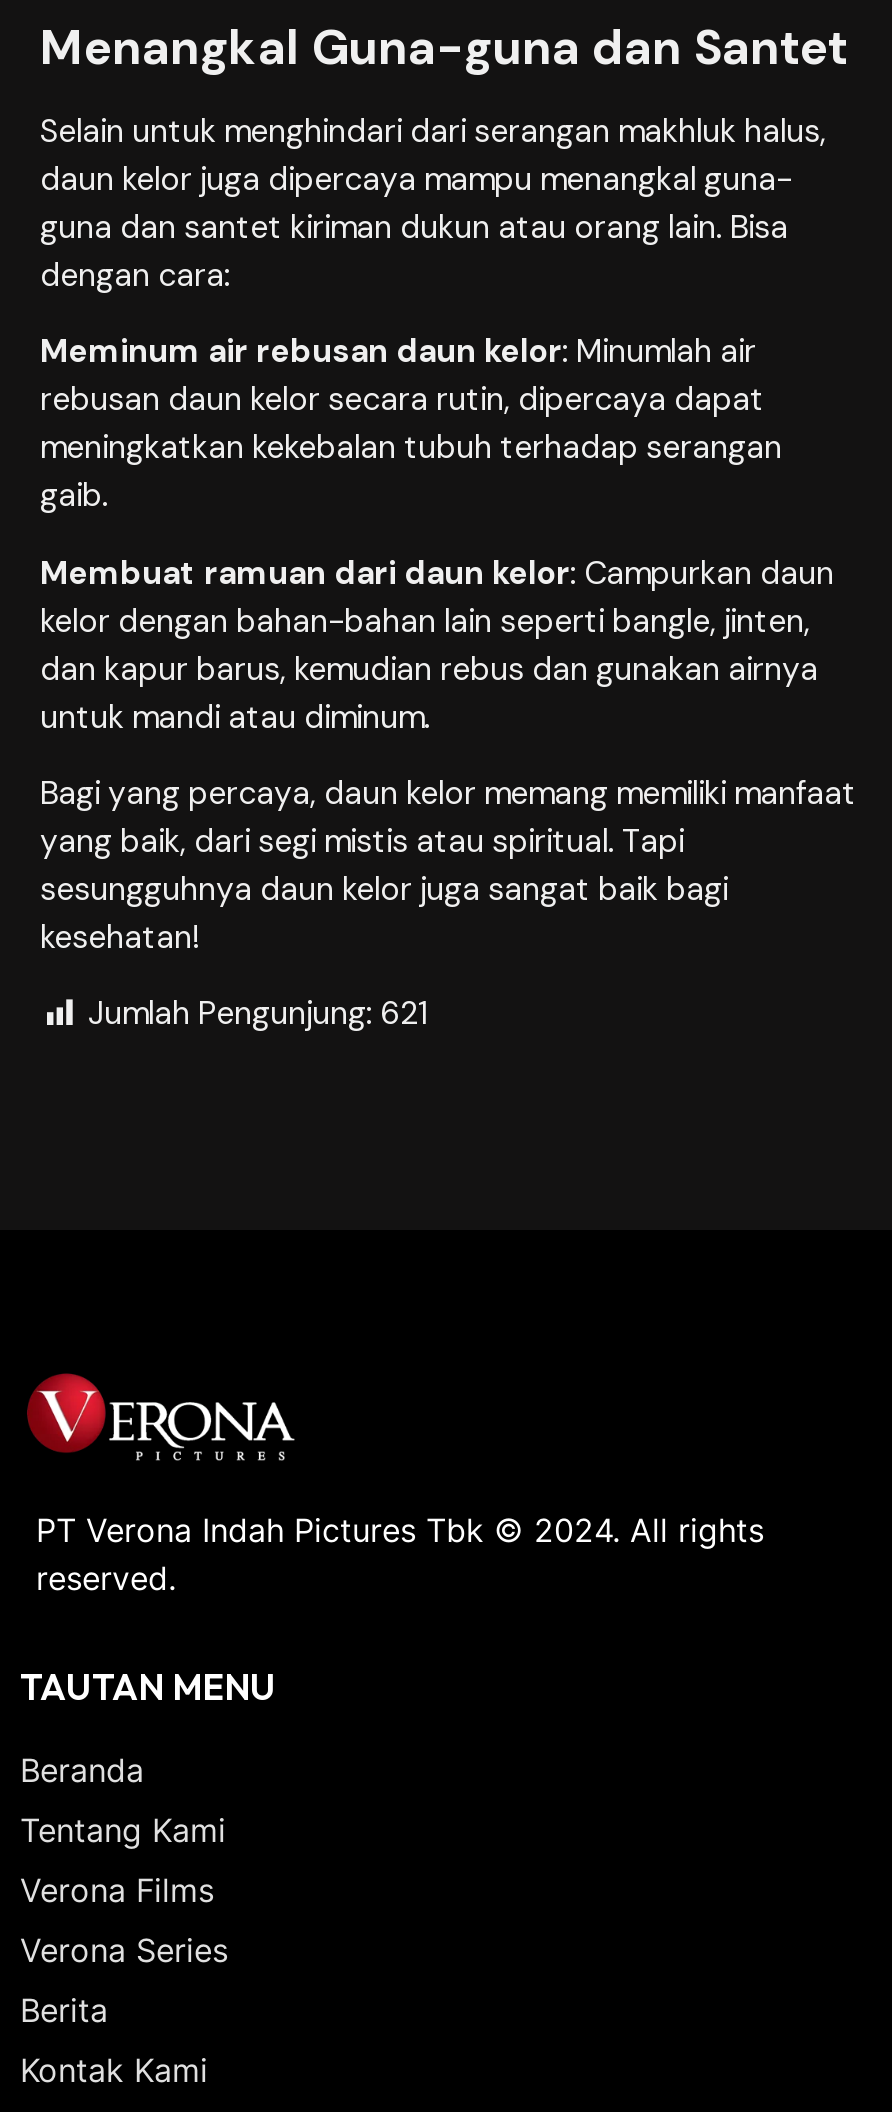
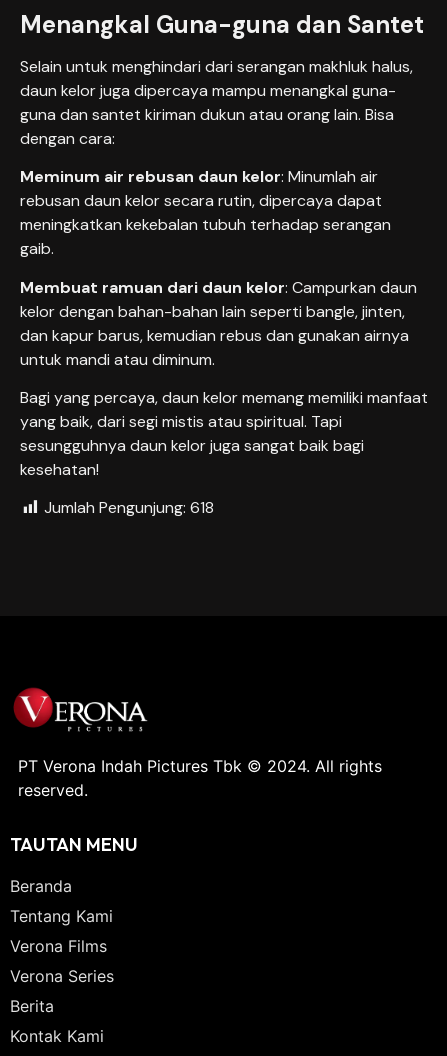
- Jumlah Pengunjung: 621
+ Jumlah Pengunjung: 618
